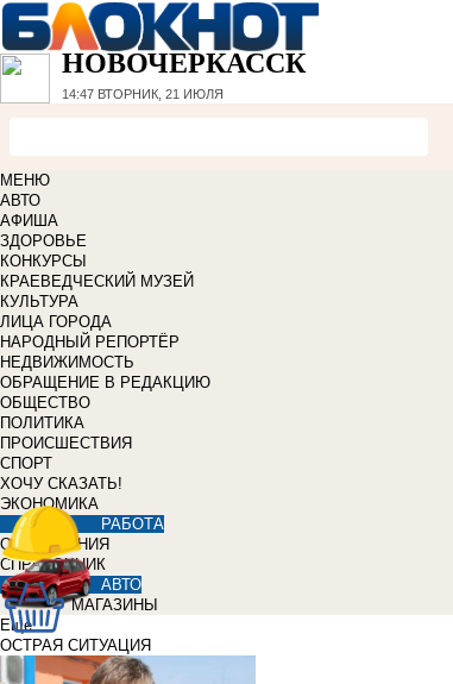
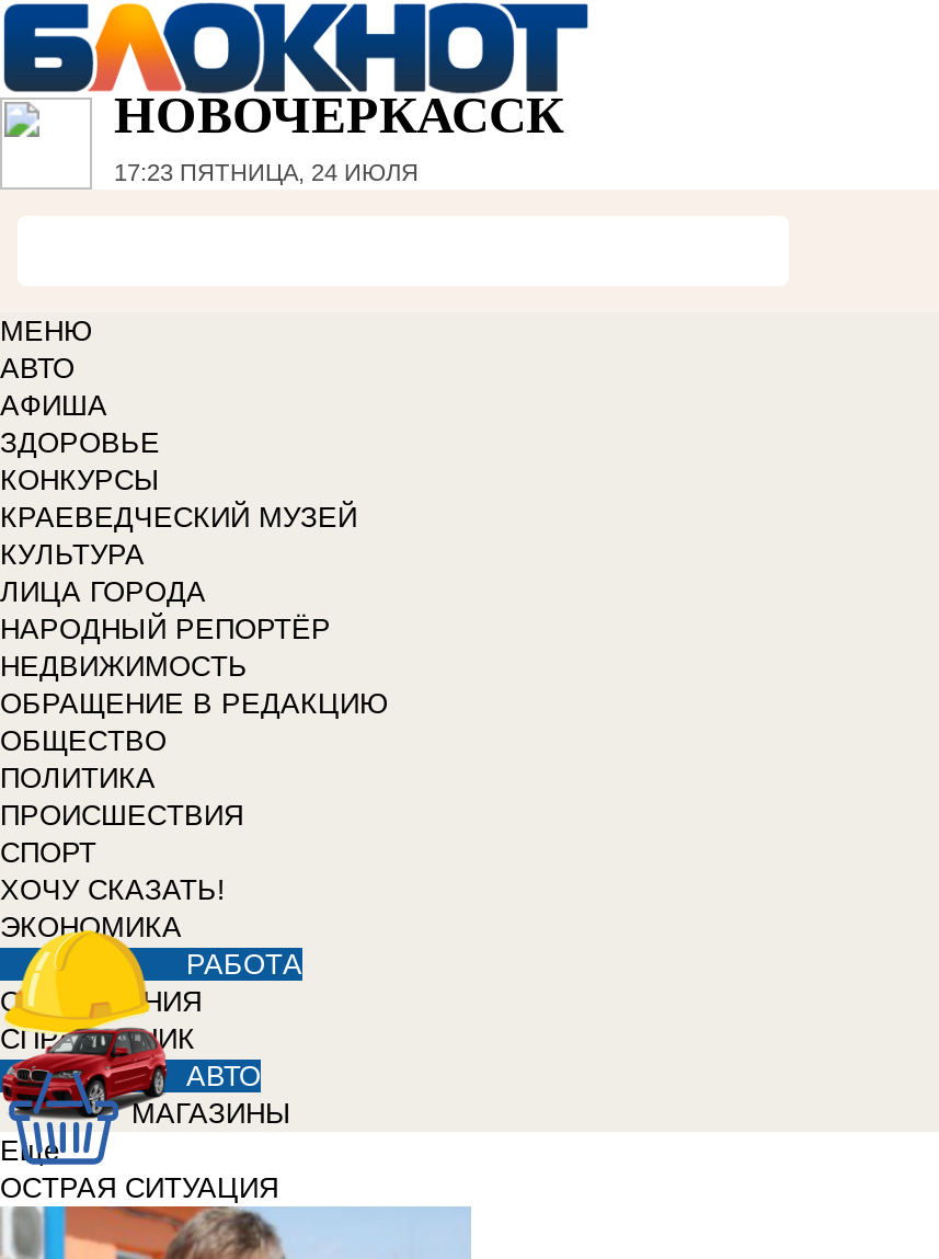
- 14:47 ВТОРНИК, 21 ИЮЛЯ
+ 17:23 ПЯТНИЦА, 24 ИЮЛЯ
